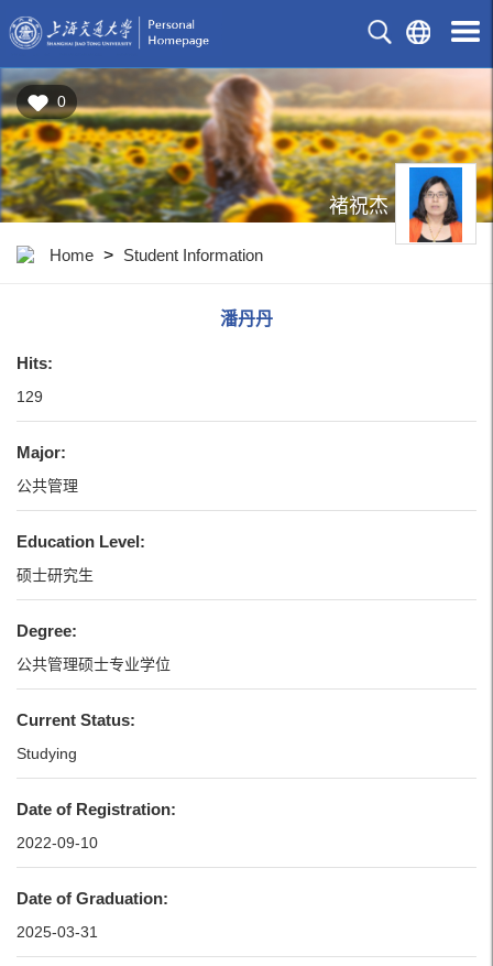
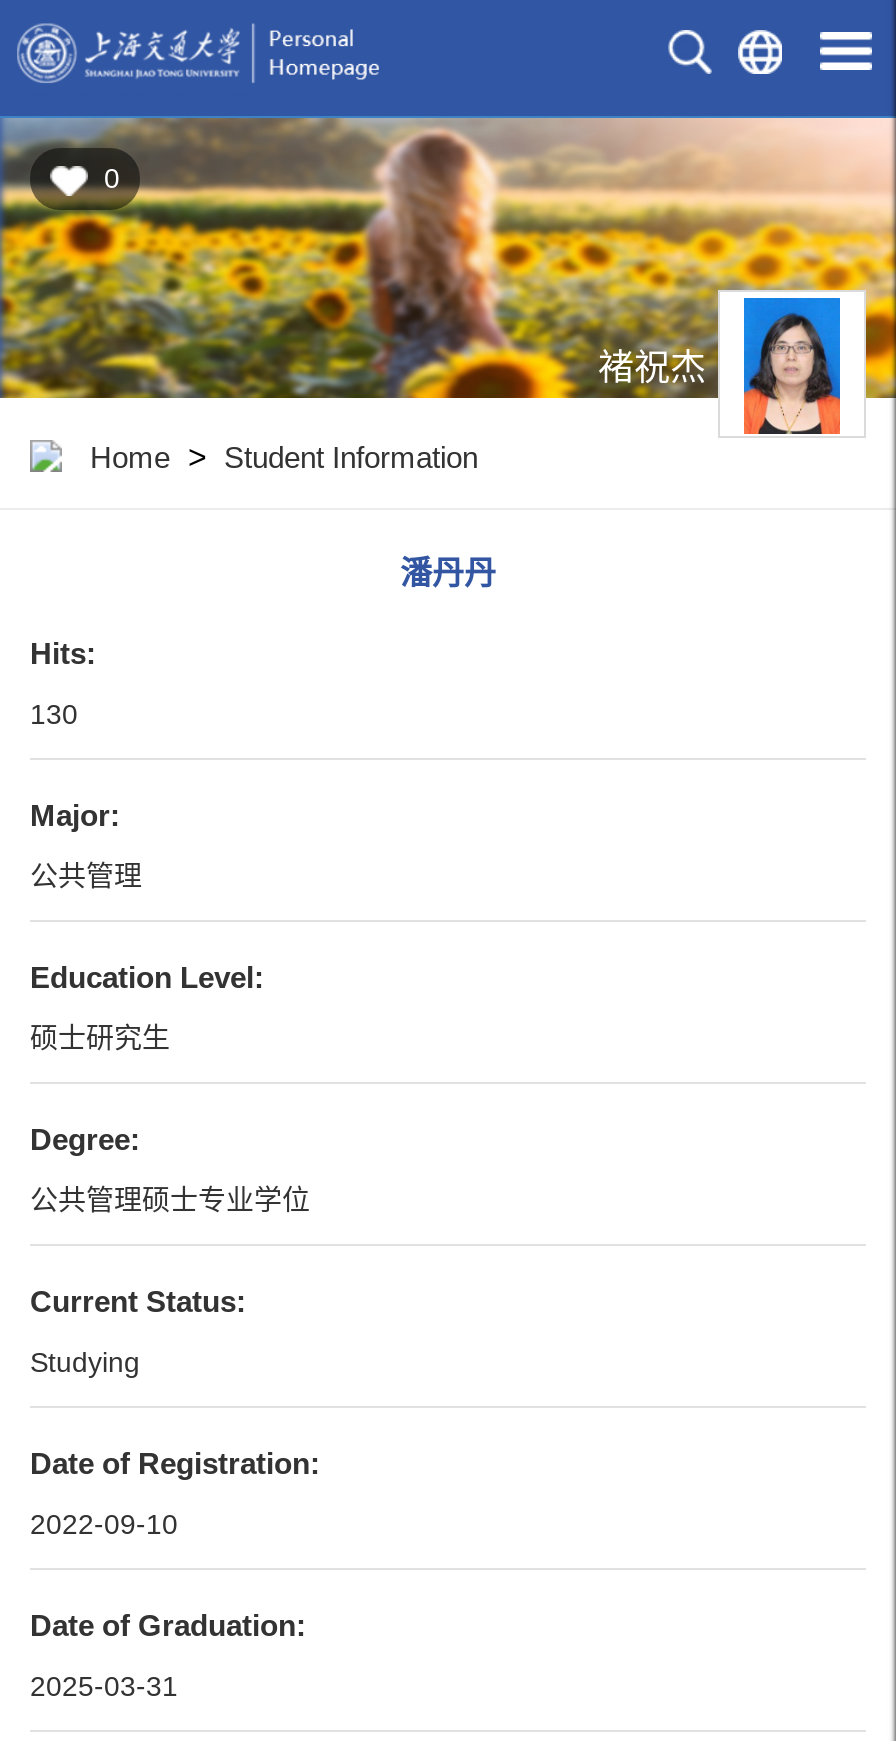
- 129
+ 130
